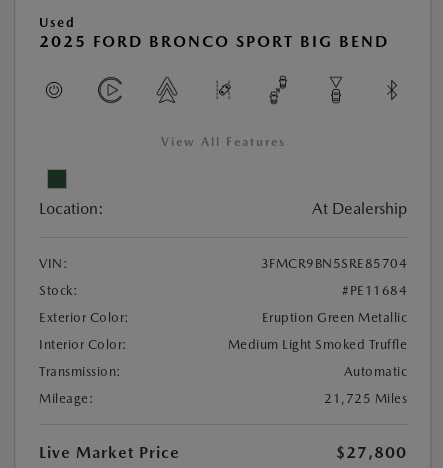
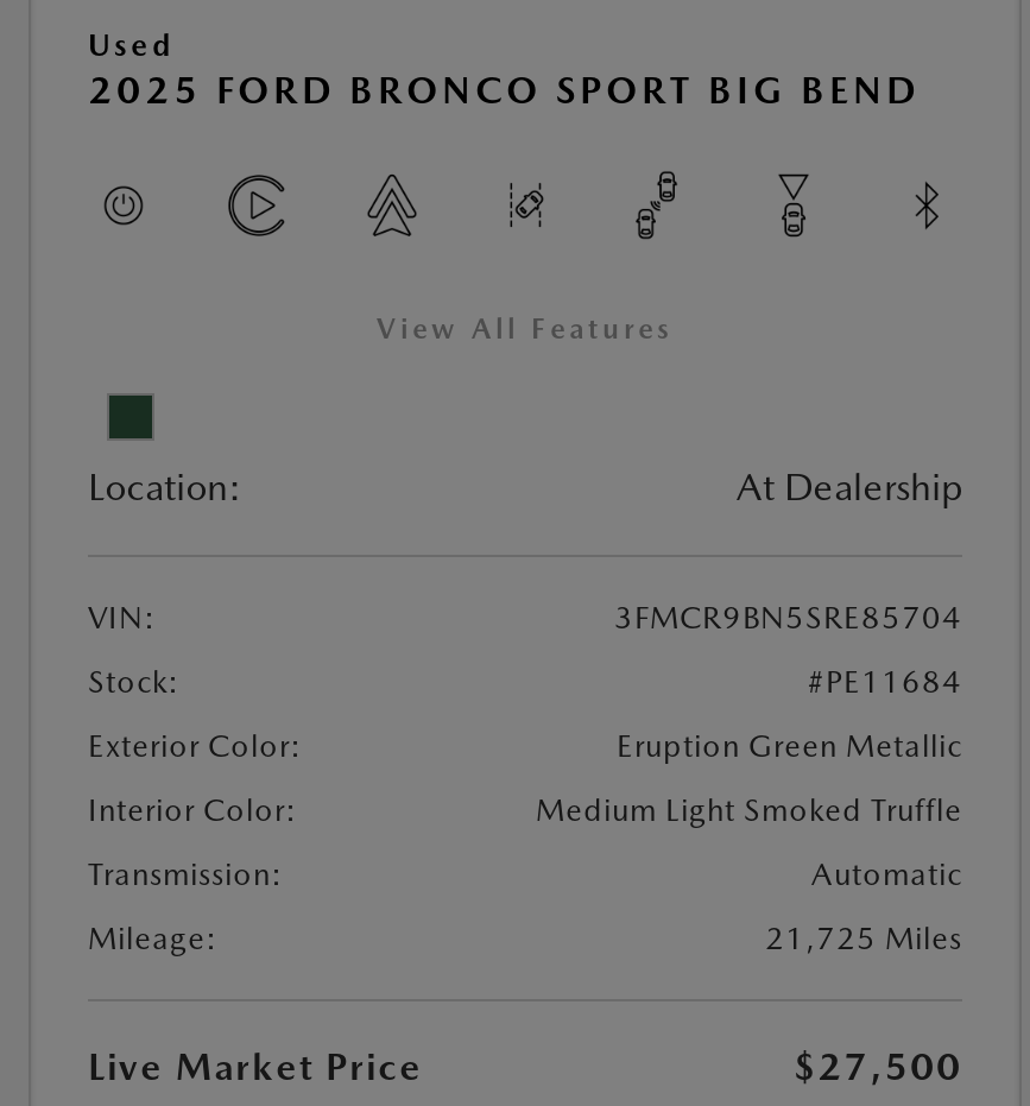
- $27,800
+ $27,500
